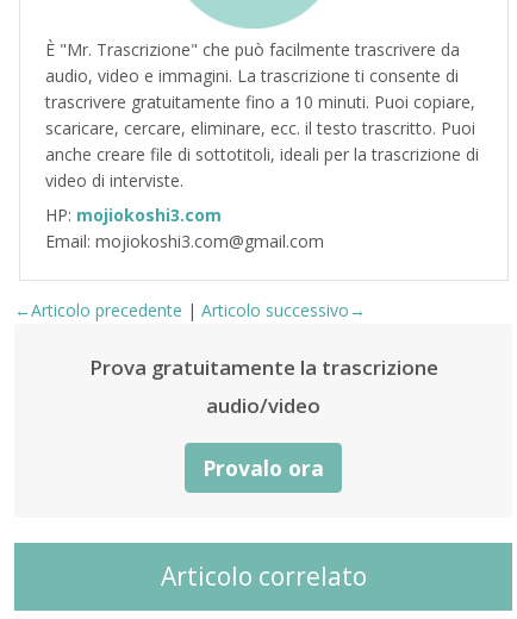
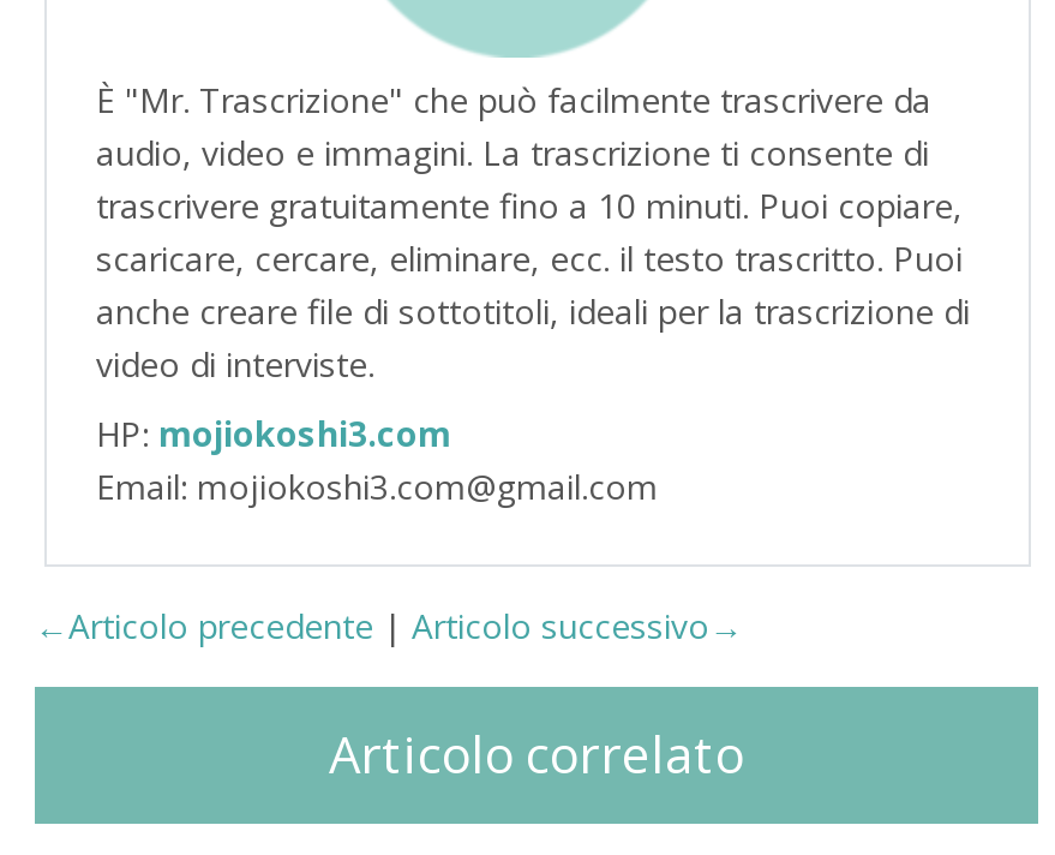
- Prova gratuitamente la trascrizione
- audio/video
- Provalo ora
